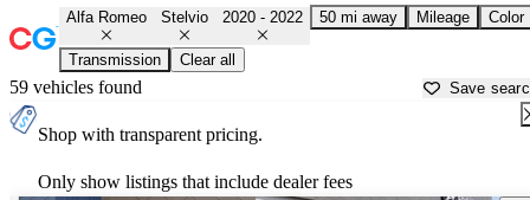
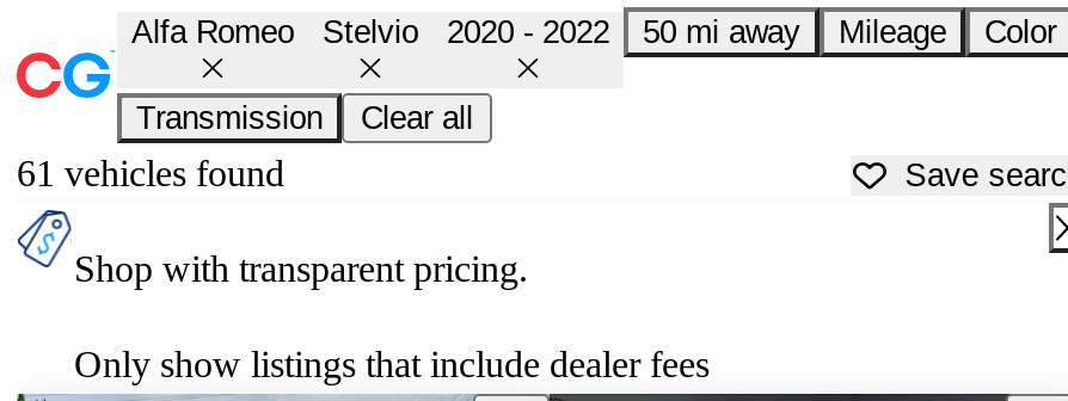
- 59 vehicles found
+ 61 vehicles found
